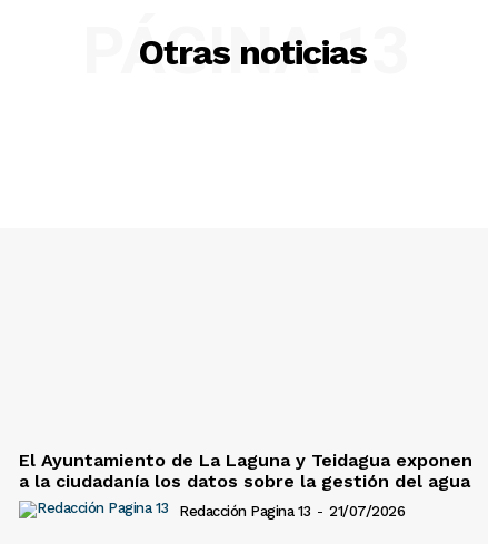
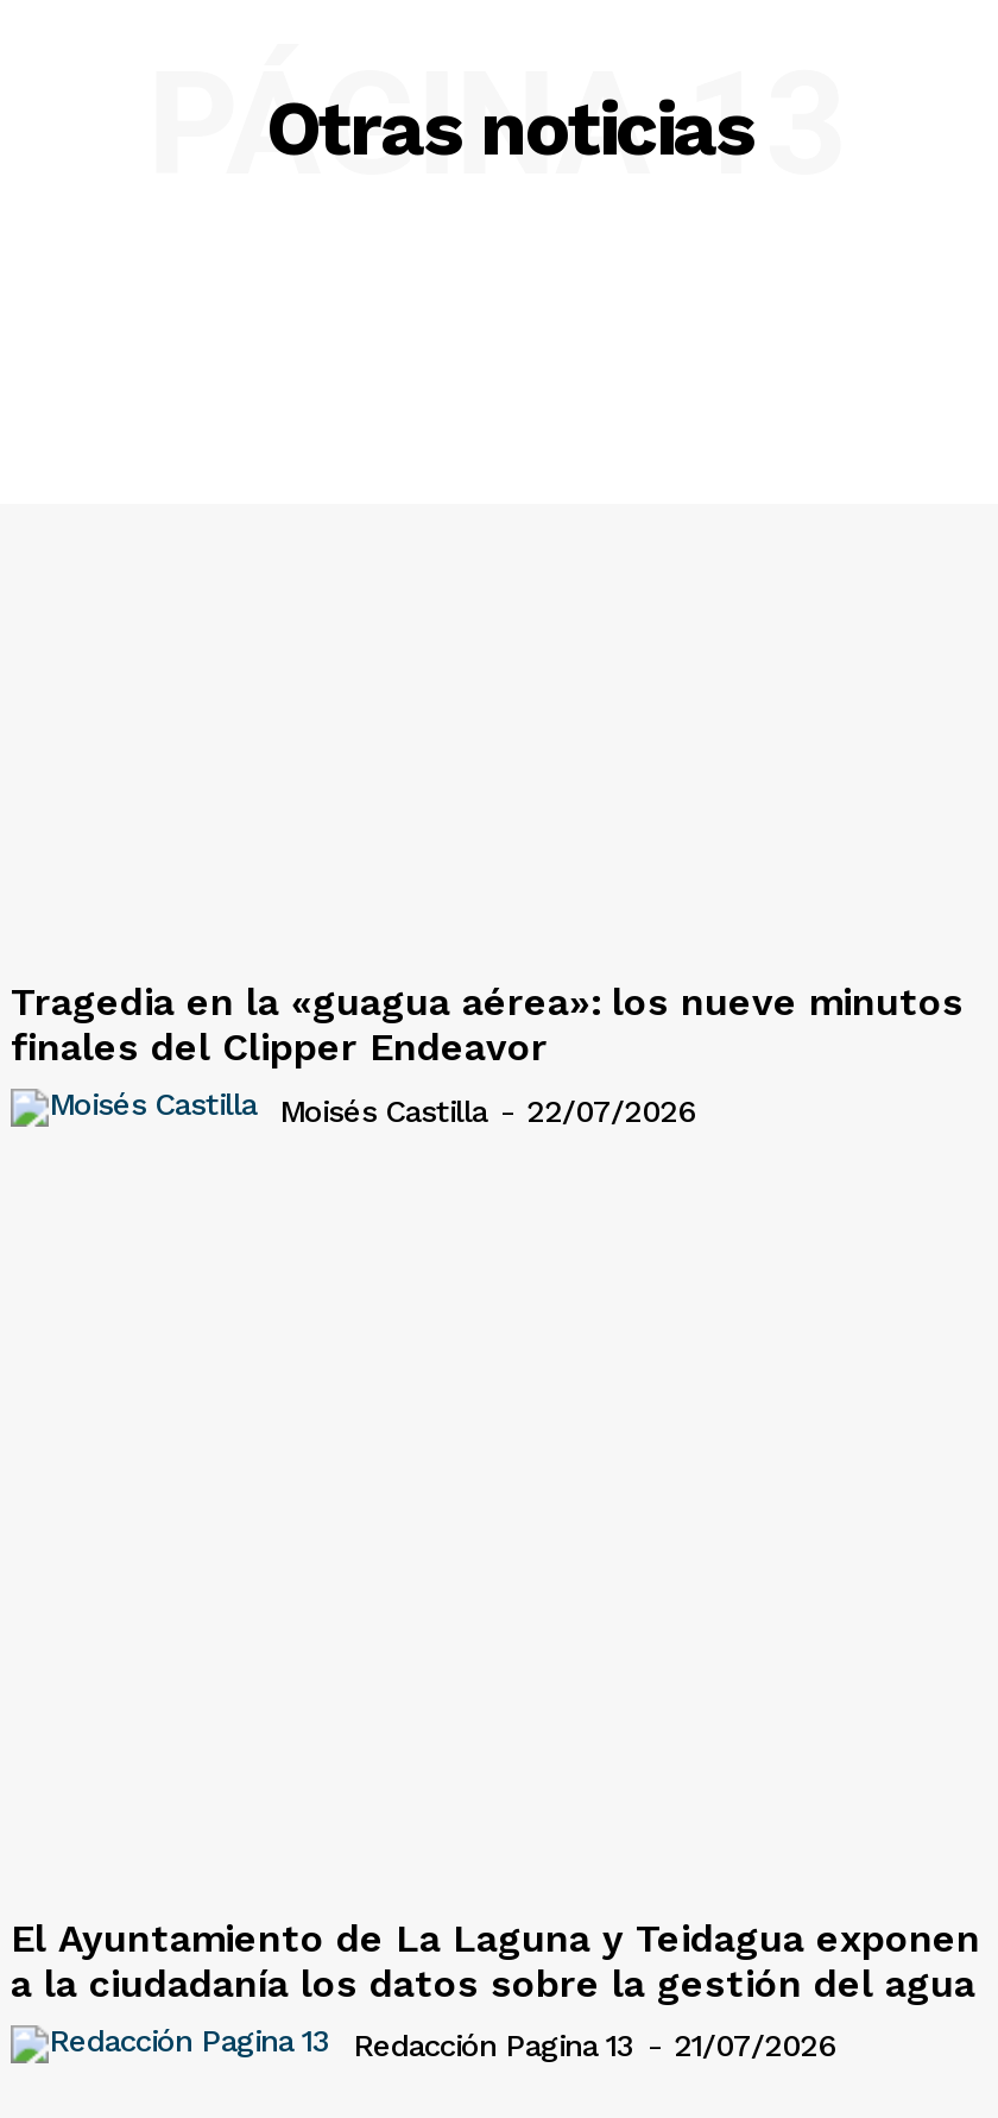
+ Tragedia en la «guagua aérea»: los nueve minutos
+ finales del Clipper Endeavor
+ Moisés Castilla - 22/07/2026
